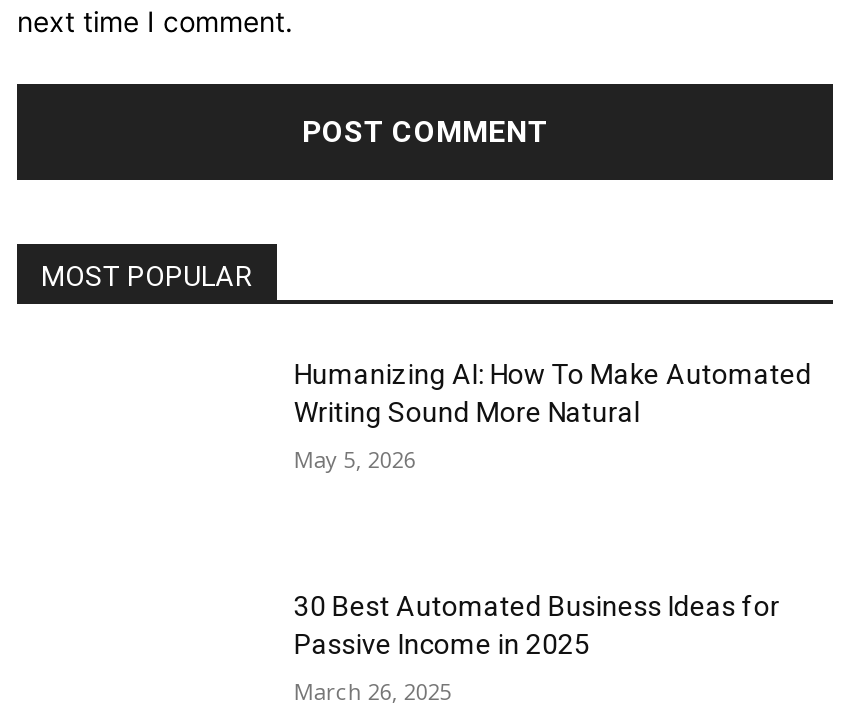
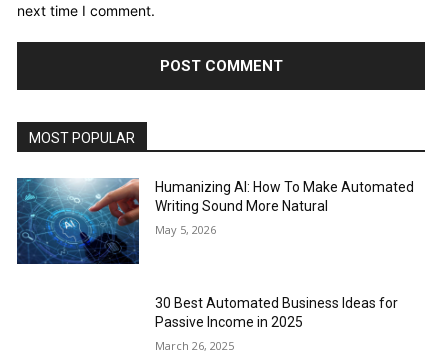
+ [image]
